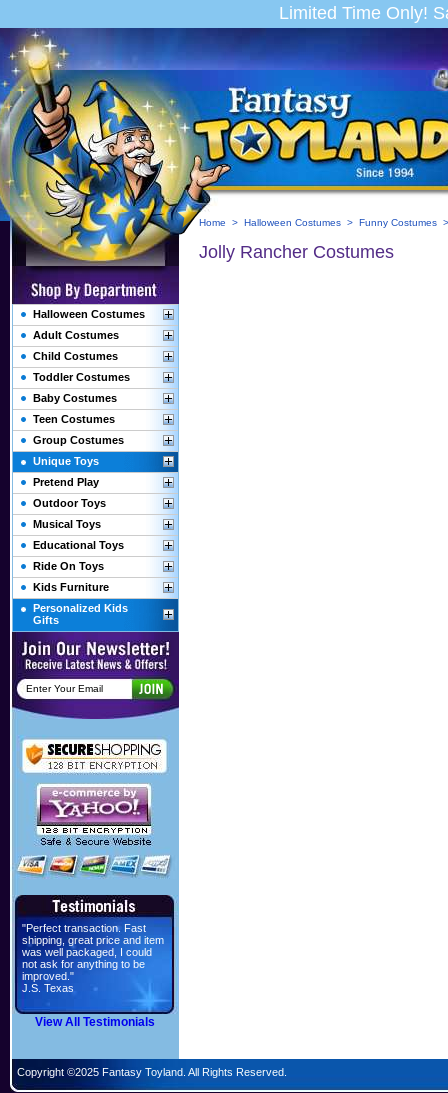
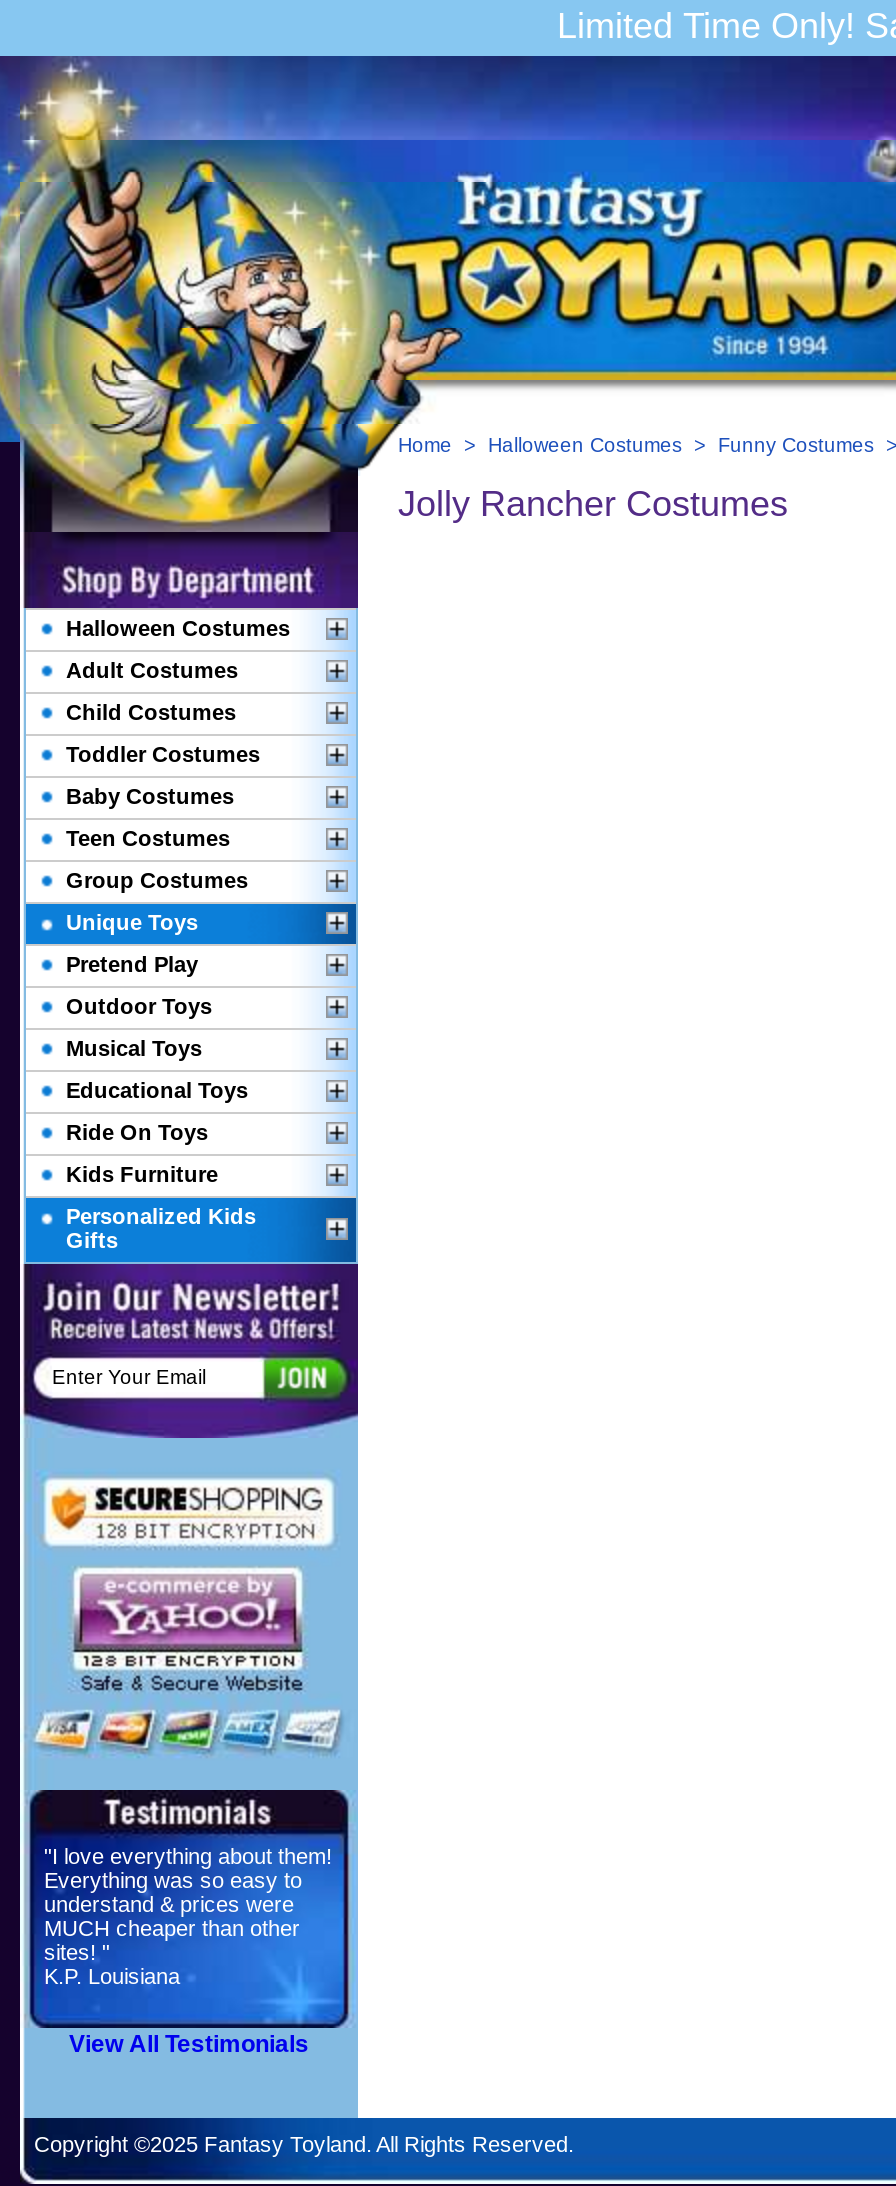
- "Perfect transaction. Fast
- shipping, great price and item
- was well packaged, I could
- not ask for anything to be
- improved."
- J.S. Texas
+ "I love everything about them!
+ Everything was so easy to
+ understand & prices were
+ MUCH cheaper than other
+ sites! "
+ K.P. Louisiana
